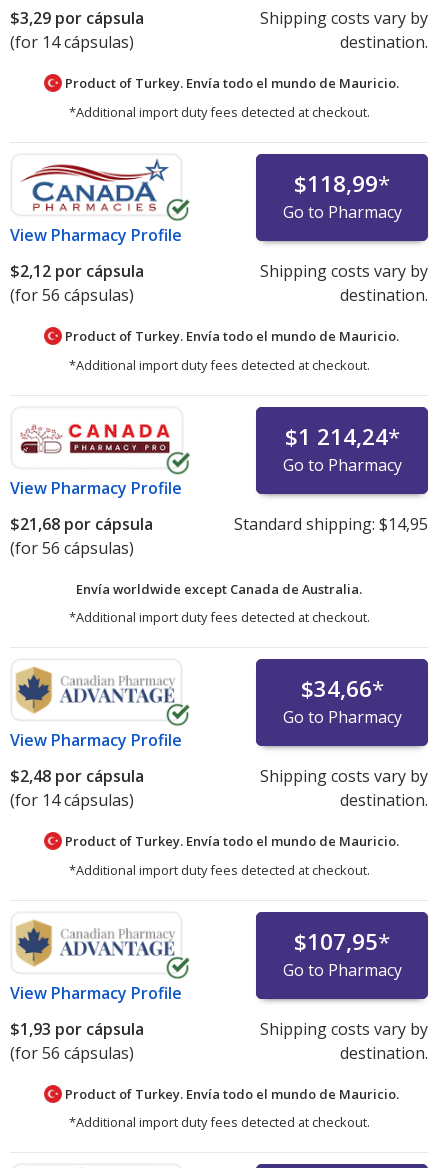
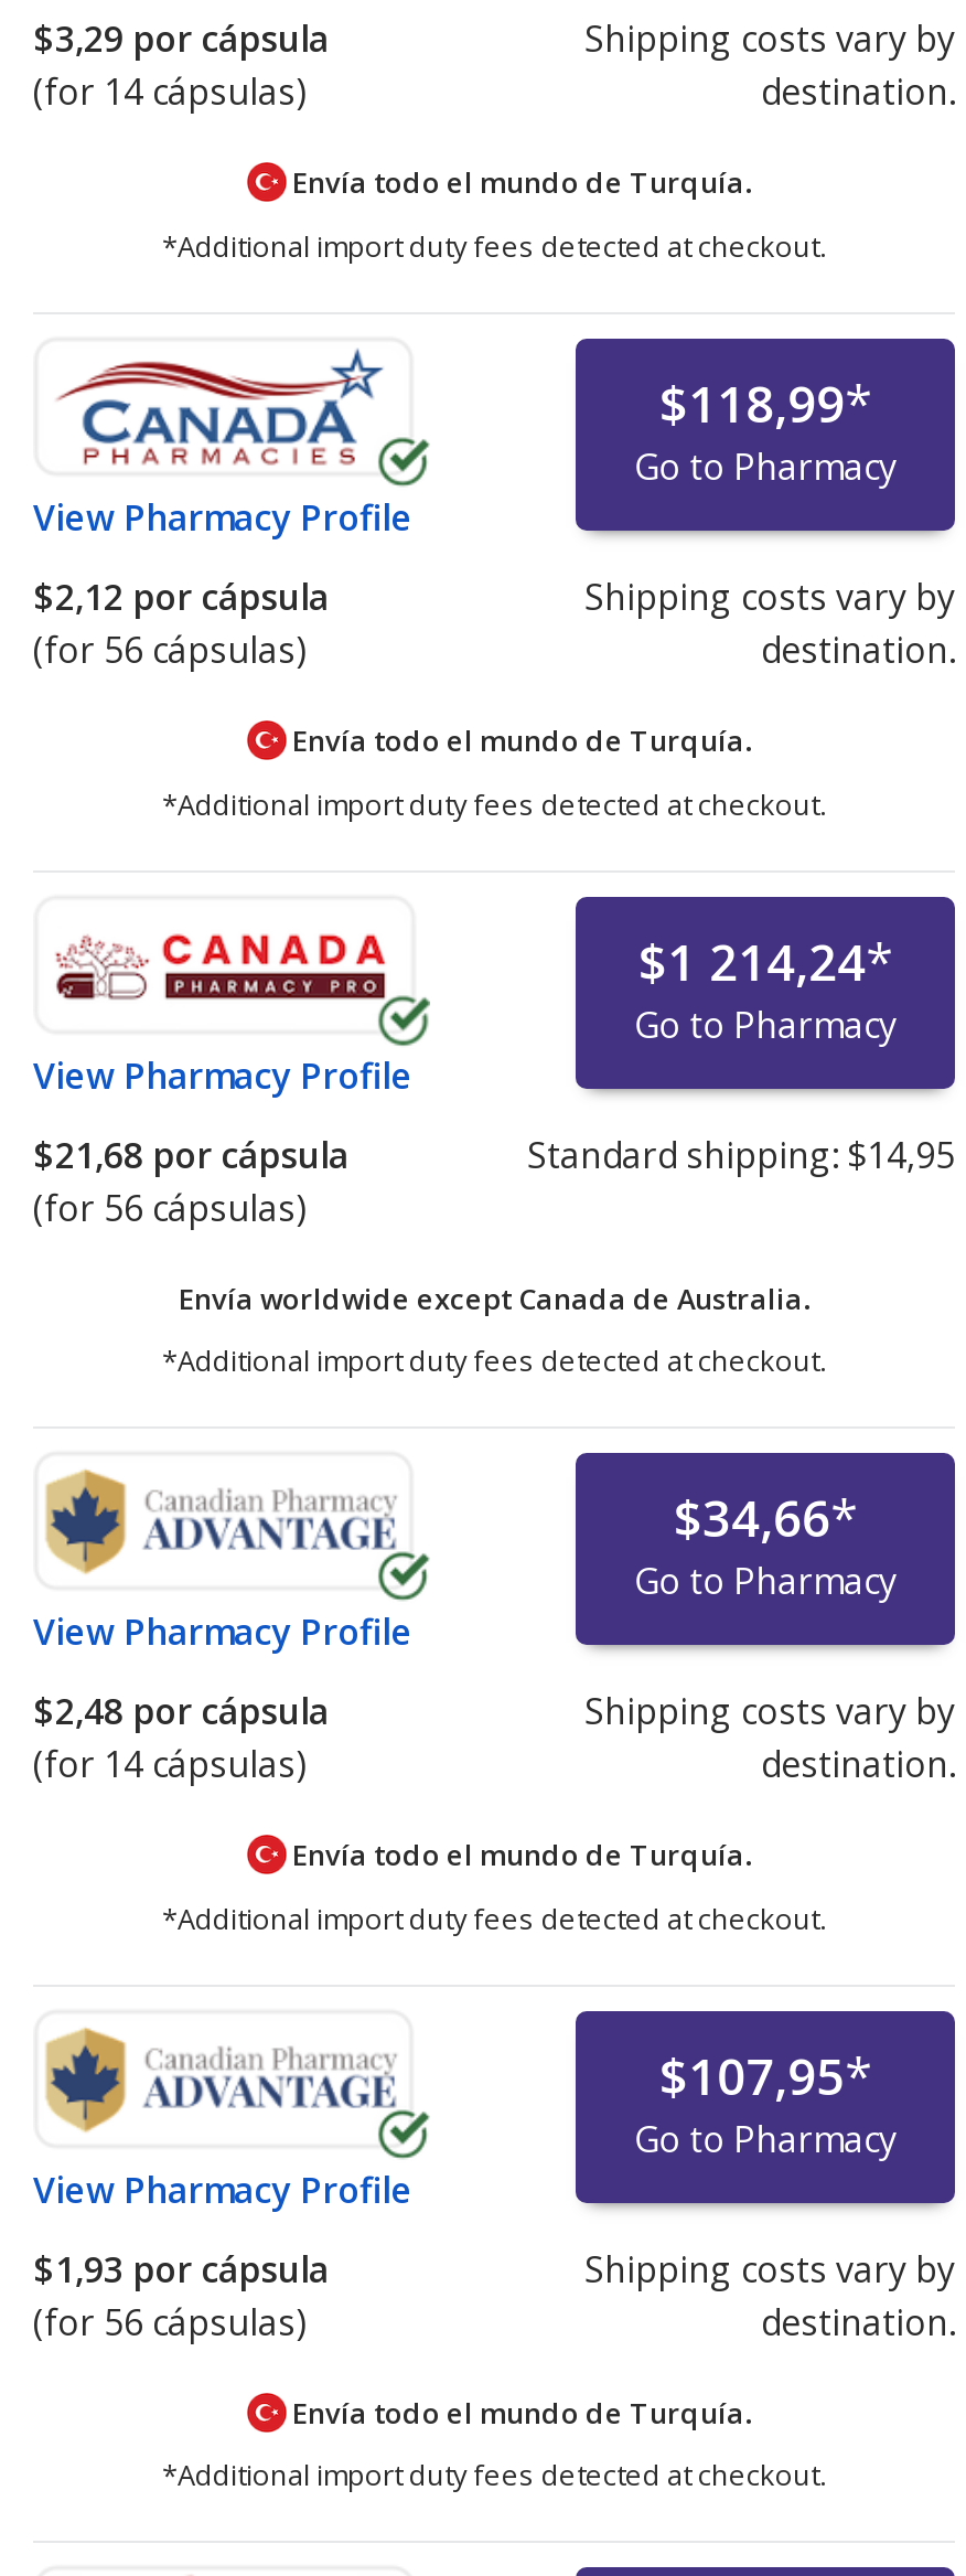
- Product of Turkey. Envía todo el mundo de Mauricio.
+ Envía todo el mundo de Turquía.

- Product of Turkey. Envía todo el mundo de Mauricio.
+ Envía todo el mundo de Turquía.

- Product of Turkey. Envía todo el mundo de Mauricio.
+ Envía todo el mundo de Turquía.

- Product of Turkey. Envía todo el mundo de Mauricio.
+ Envía todo el mundo de Turquía.
